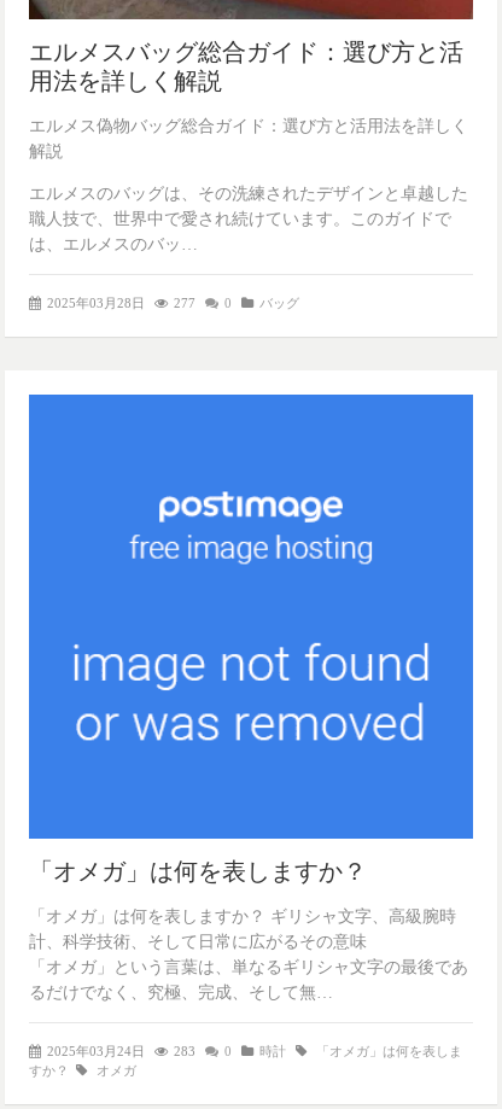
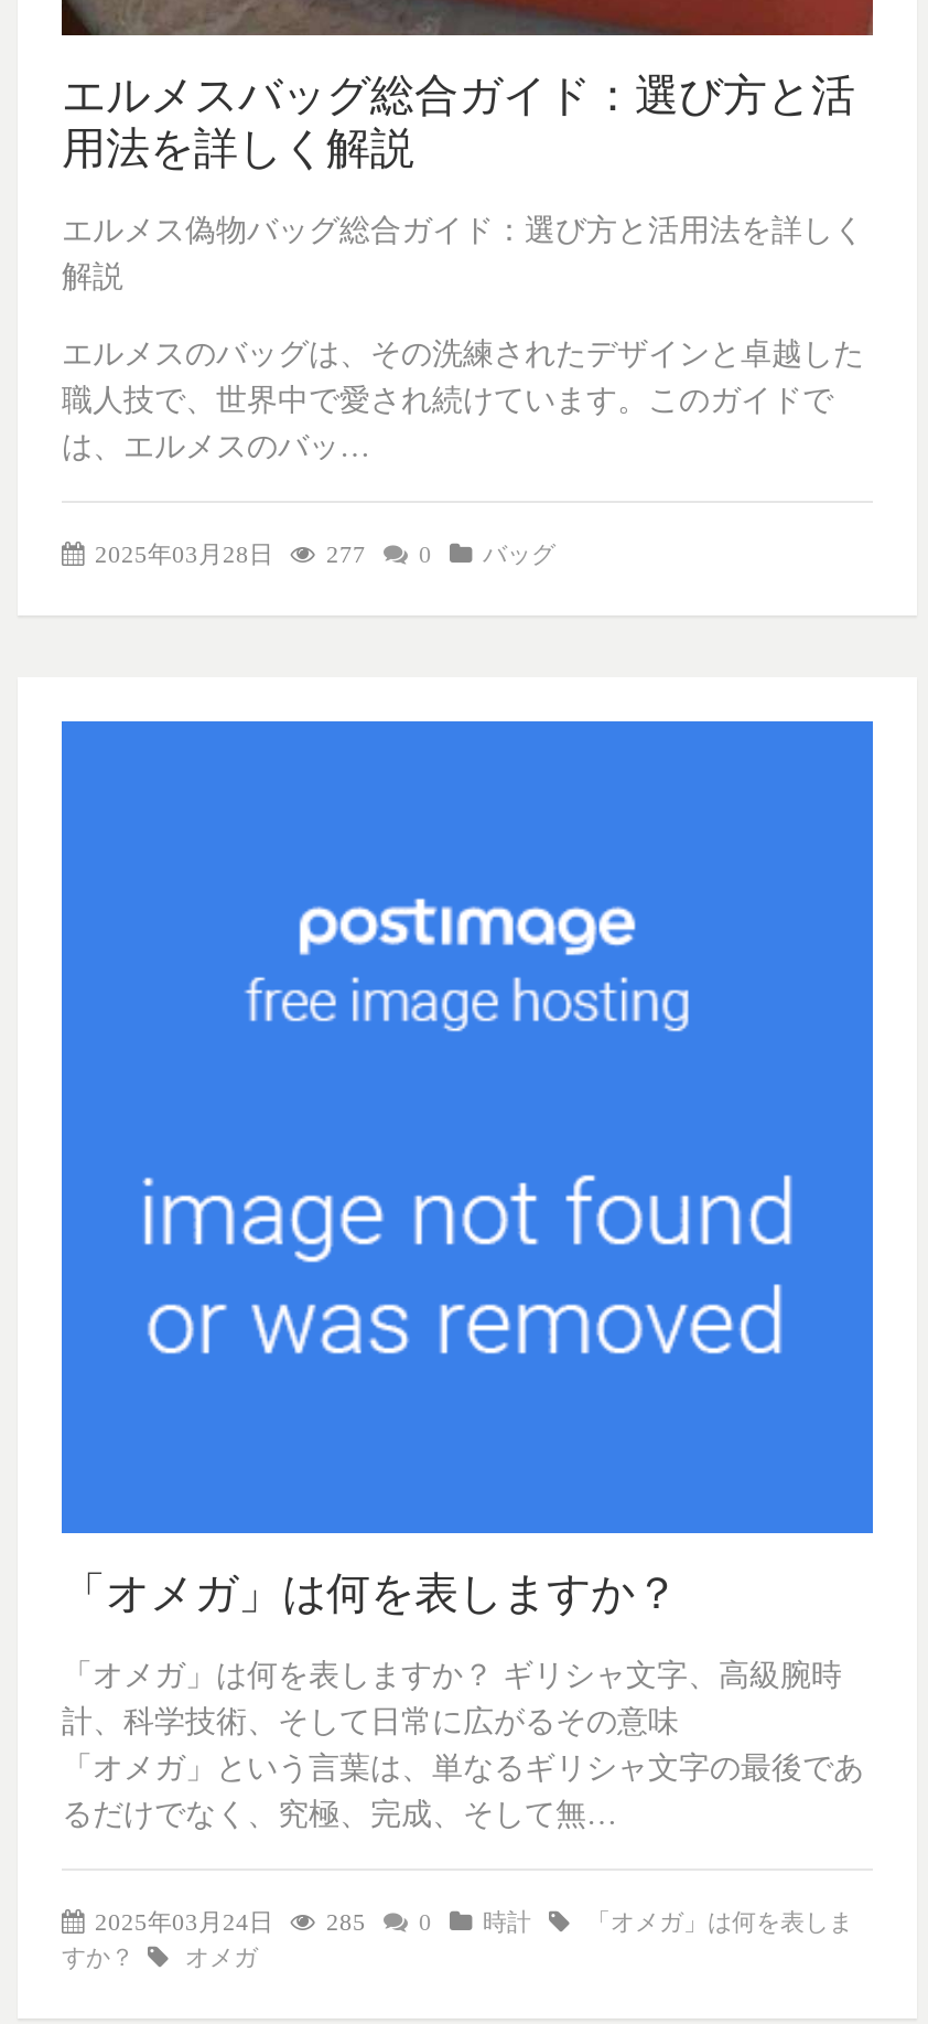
- 2025年03月24日 283 0 時計
+ 2025年03月24日 285 0 時計
